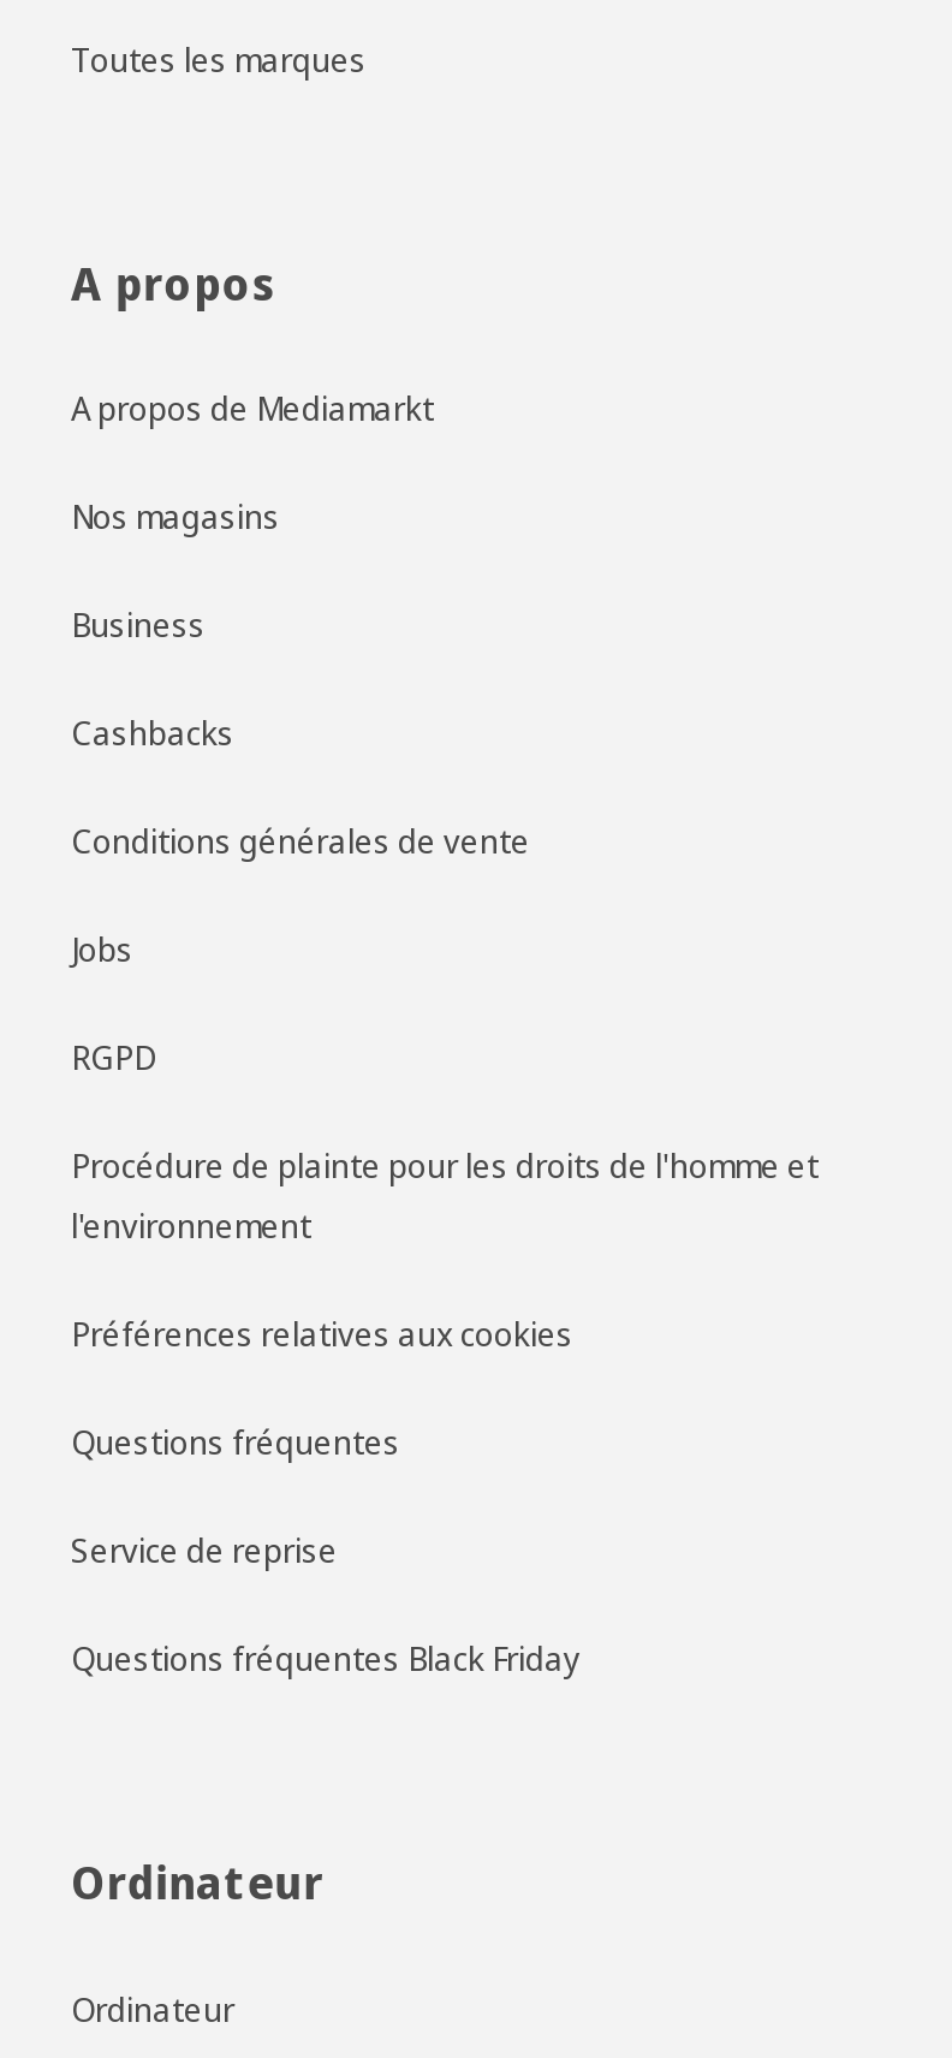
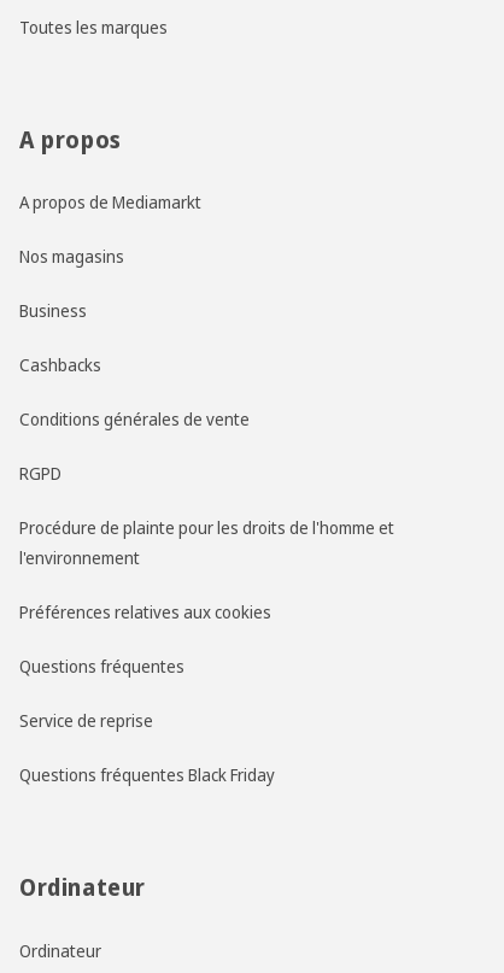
- Jobs
